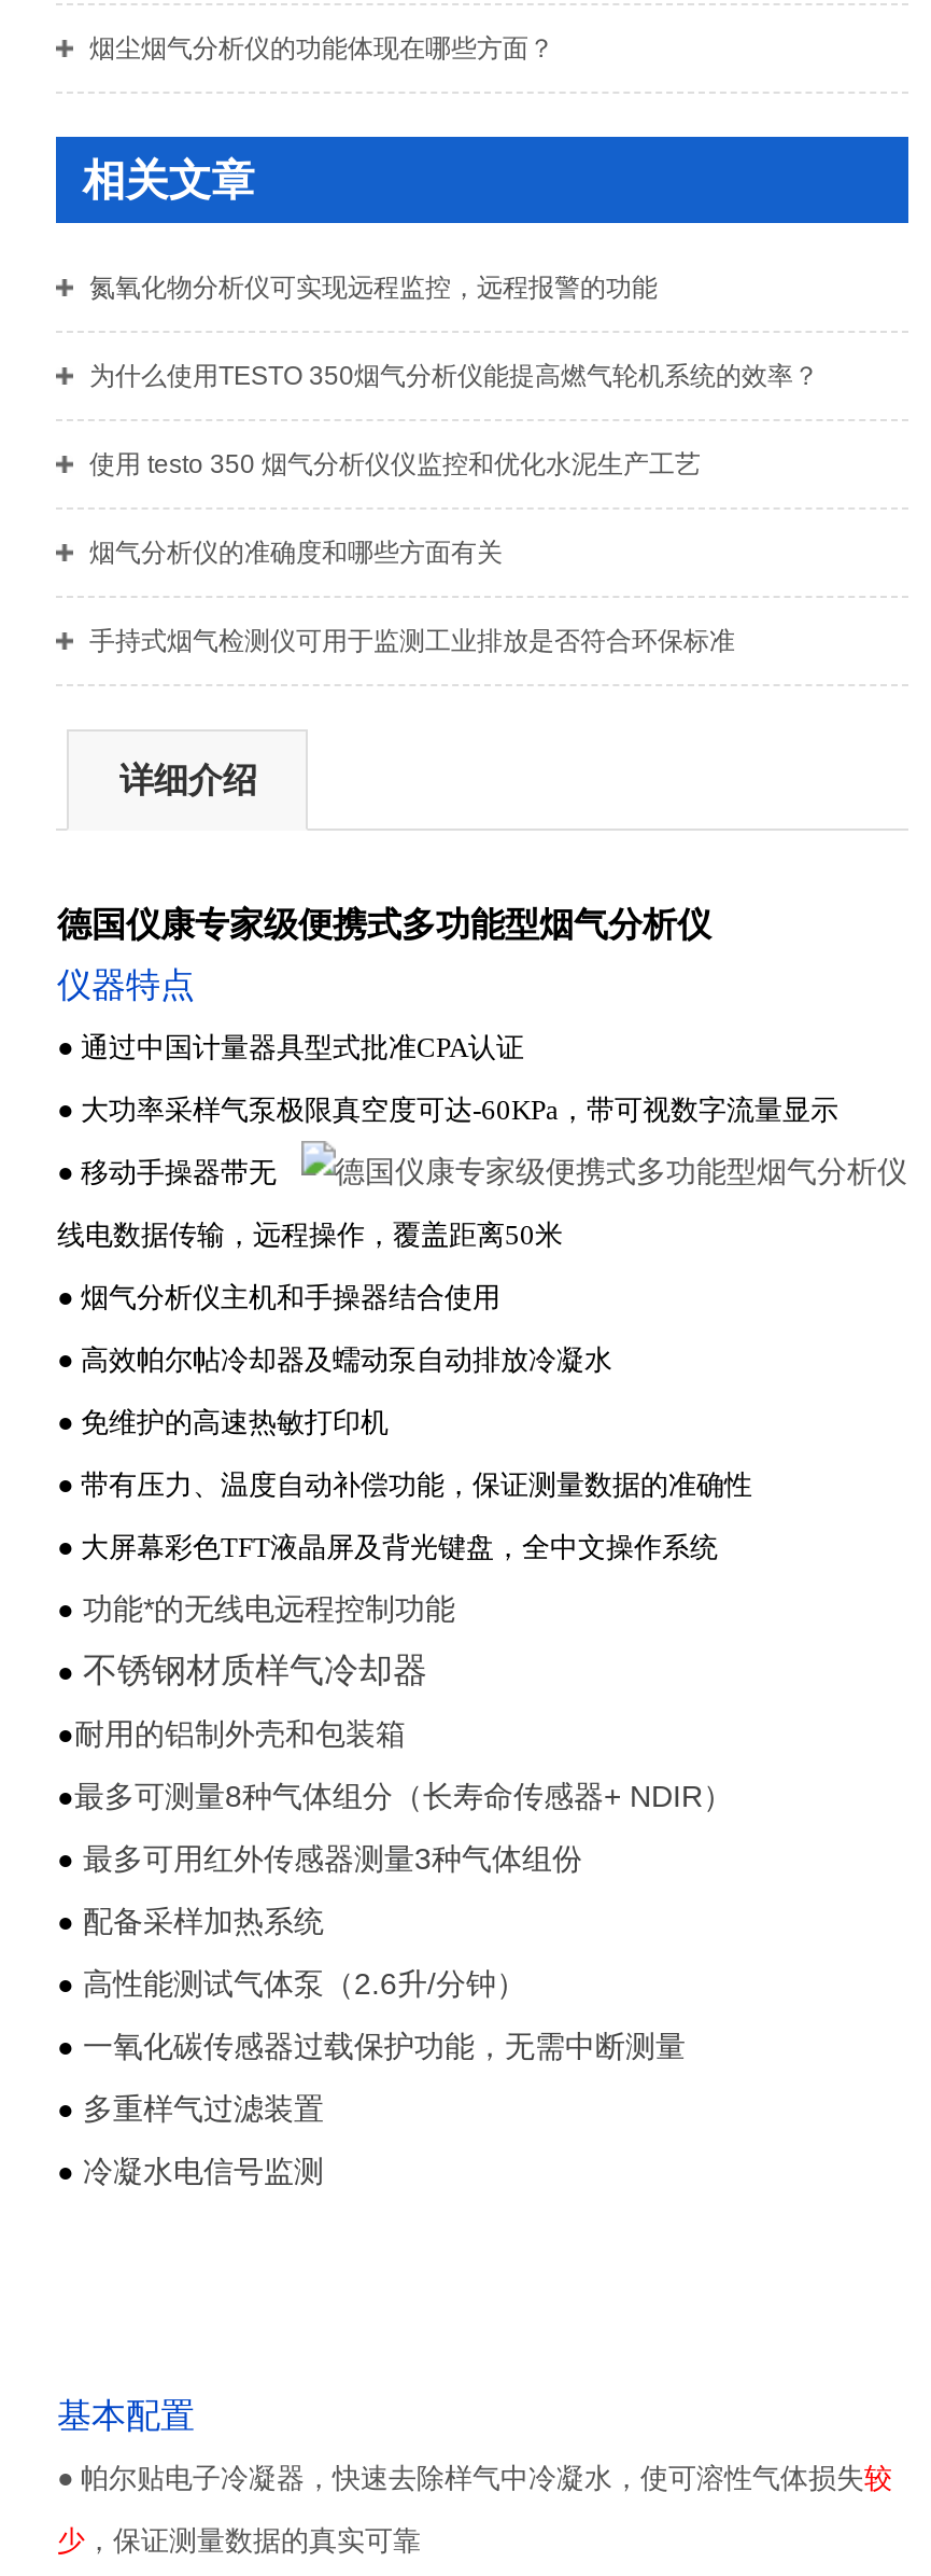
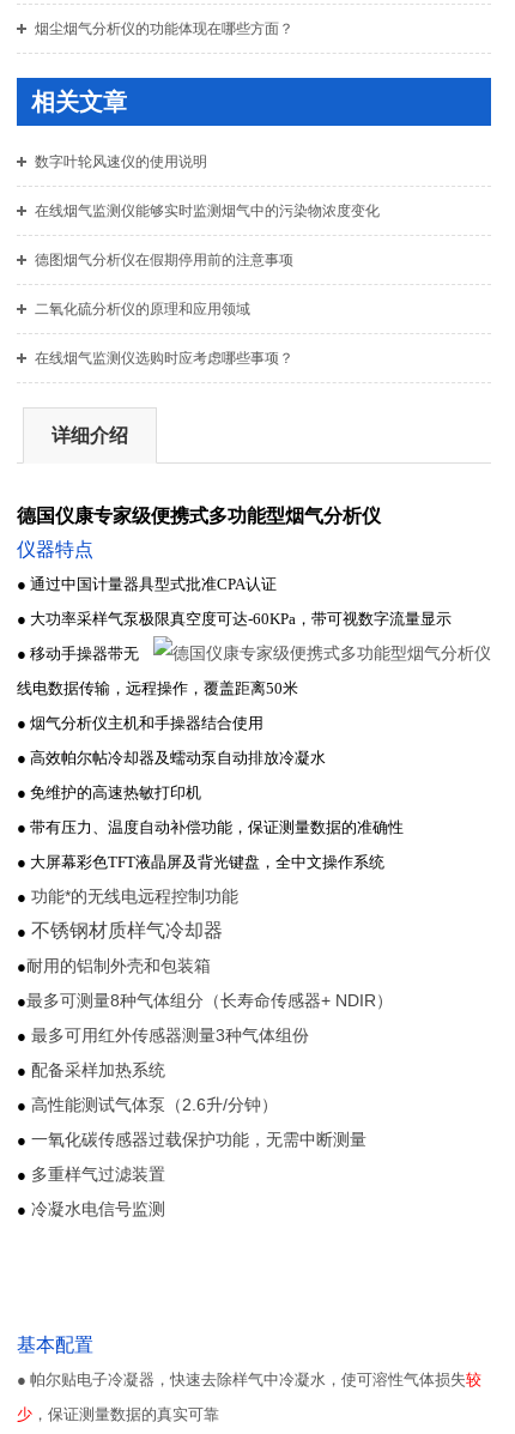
- 氮氧化物分析仪可实现远程监控，远程报警的功能
+ 数字叶轮风速仪的使用说明

- 为什么使用TESTO 350烟气分析仪能提高燃气轮机系统的效率？
+ 在线烟气监测仪能够实时监测烟气中的污染物浓度变化

- 使用 testo 350 烟气分析仪仪监控和优化水泥生产工艺
+ 德图烟气分析仪在假期停用前的注意事项

- 烟气分析仪的准确度和哪些方面有关
+ 二氧化硫分析仪的原理和应用领域

- 手持式烟气检测仪可用于监测工业排放是否符合环保标准
+ 在线烟气监测仪选购时应考虑哪些事项？
